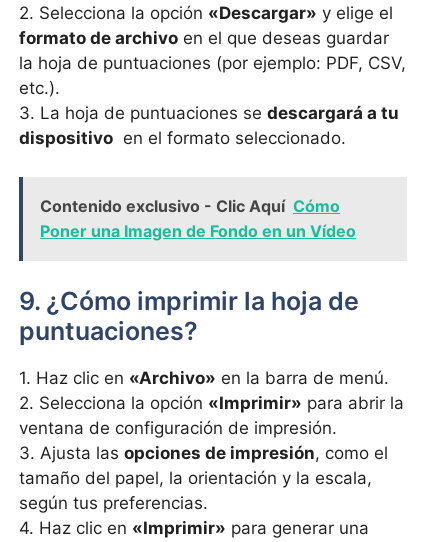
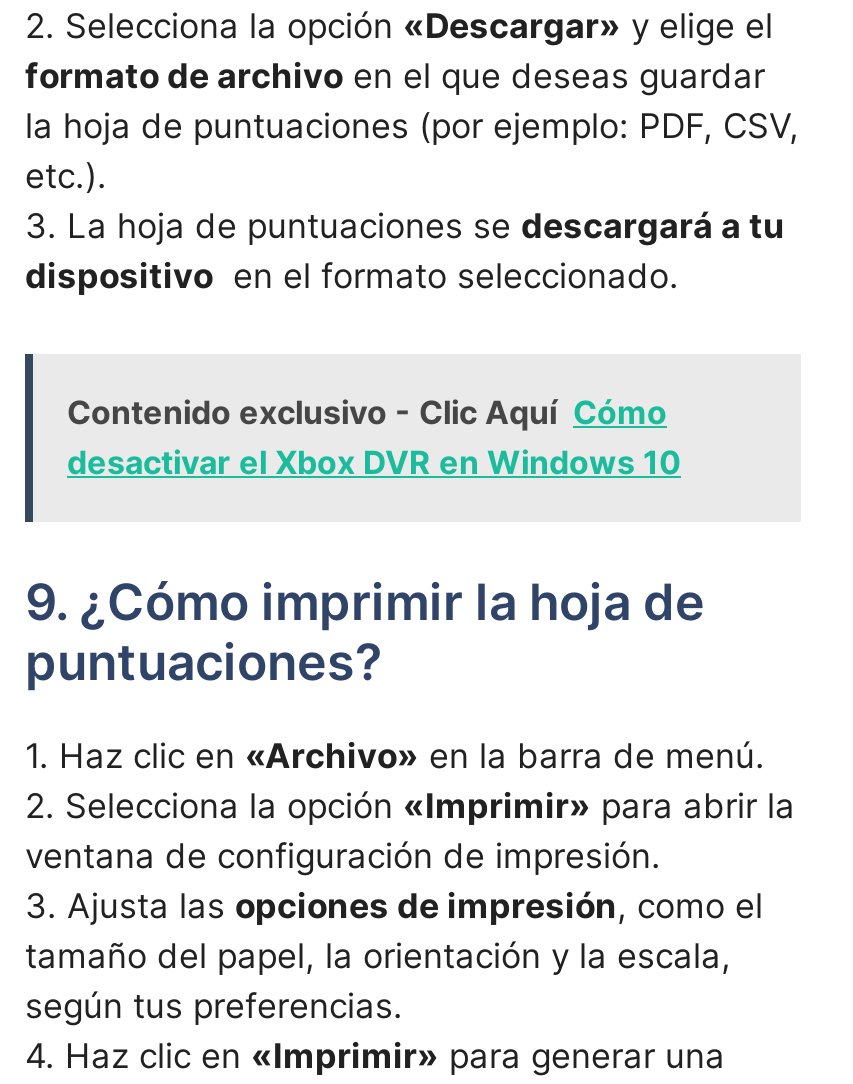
- Poner una Imagen de Fondo en un Vídeo
+ desactivar el Xbox DVR en Windows 10
